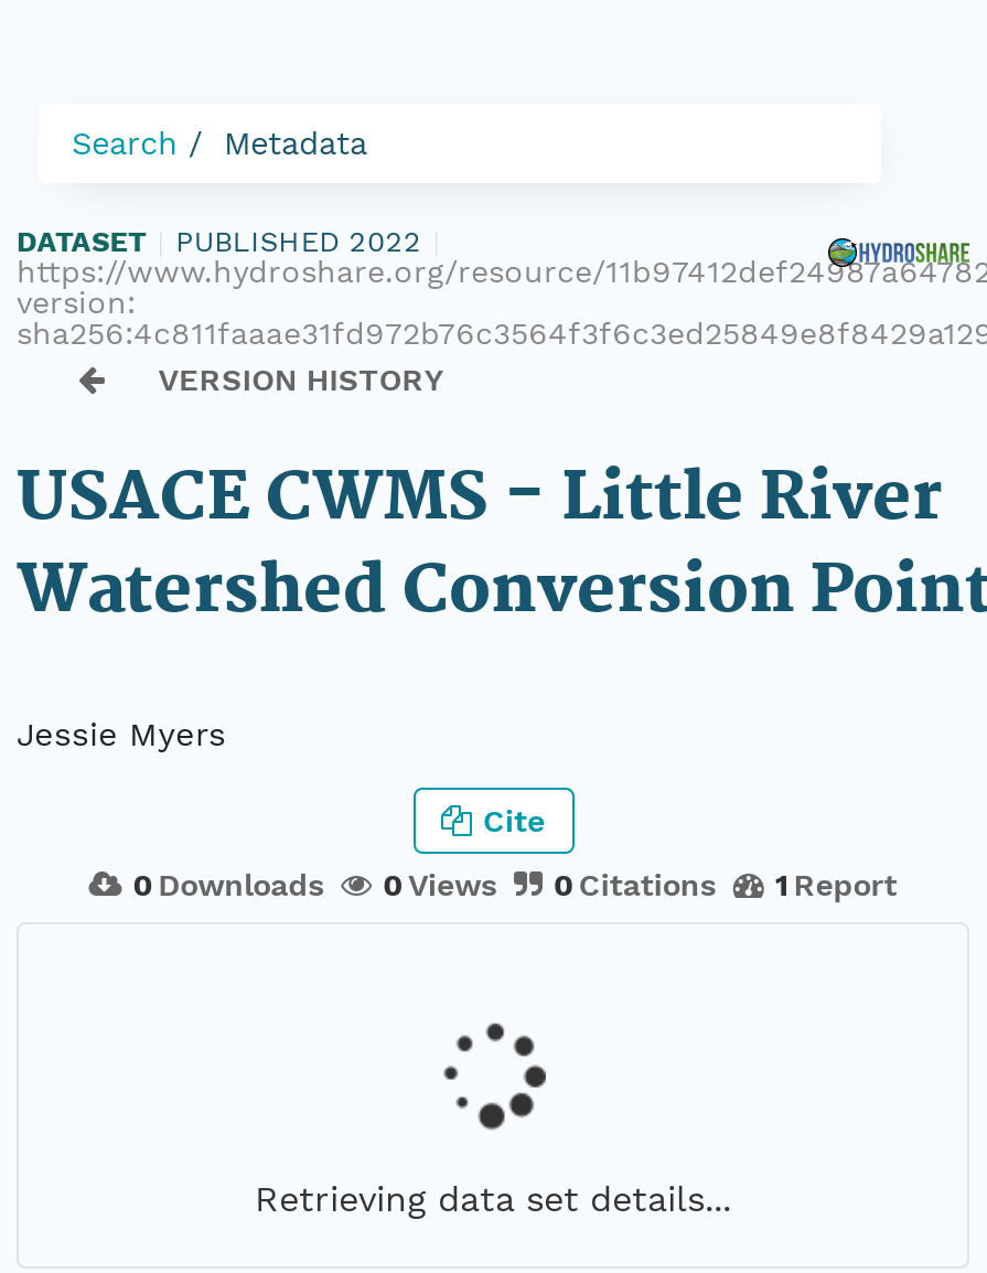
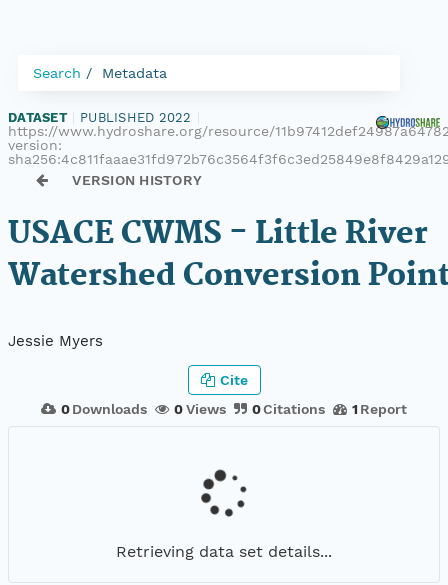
- [image]
+ [image]
